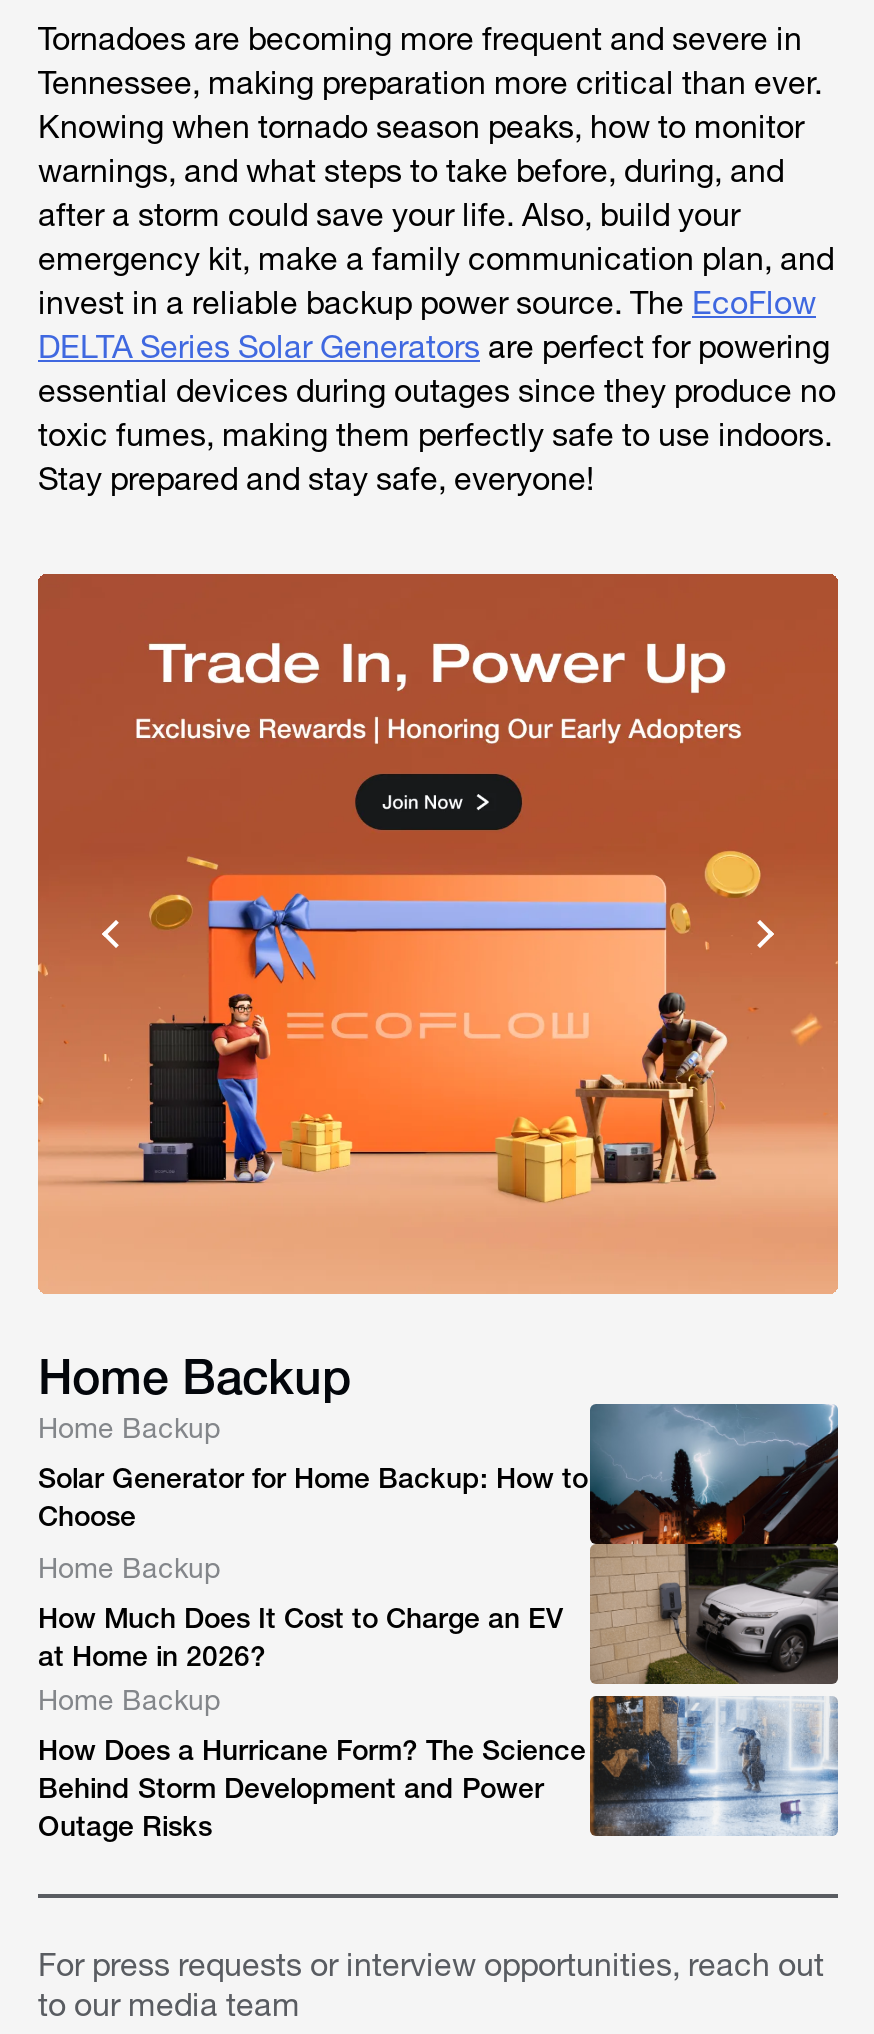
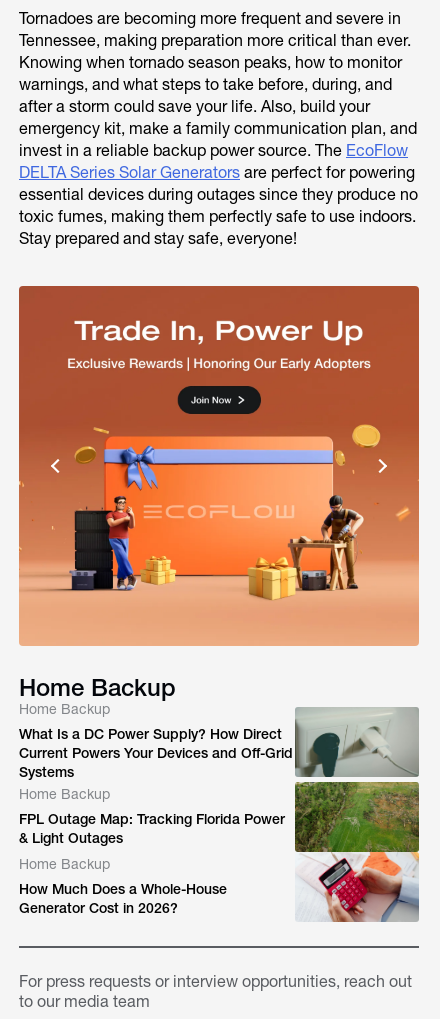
- [image]
- Solar Generator for Home Backup: How to
- Choose
+ [image]
+ What Is a DC Power Supply? How Direct
+ Current Powers Your Devices and Off-Grid
+ Systems

- How Much Does It Cost to Charge an EV
- at Home in 2026?
+ FPL Outage Map: Tracking Florida Power
+ & Light Outages

- How Does a Hurricane Form? The Science
- Behind Storm Development and Power
- Outage Risks
+ How Much Does a Whole-House
+ Generator Cost in 2026?
